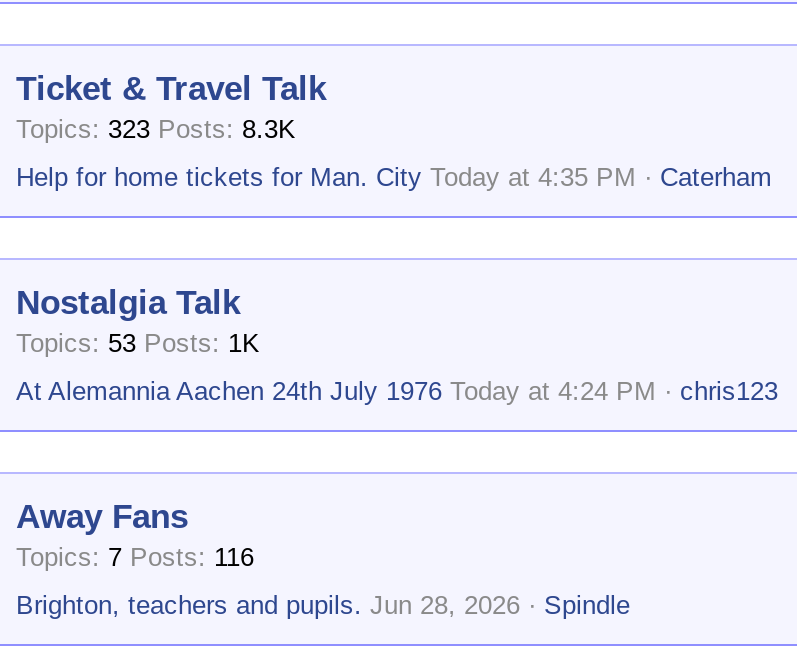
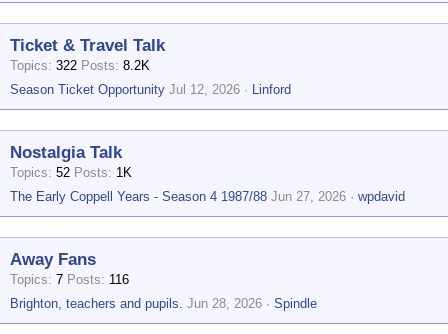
- Topics 323 Posts 8.3K
+ Topics 322 Posts 8.2K

- Help for home tickets for Man. City Today at 4:35 PM
- Caterham
+ Season Ticket Opportunity Jul 12, 2026
+ Linford

- Topics 53 Posts 1K
+ Topics 52 Posts 1K

- At Alemannia Aachen 24th July 1976 Today at 4:24 PM
- chris123
+ The Early Coppell Years - Season 4 1987/88 Jun 27, 2026
+ wpdavid
